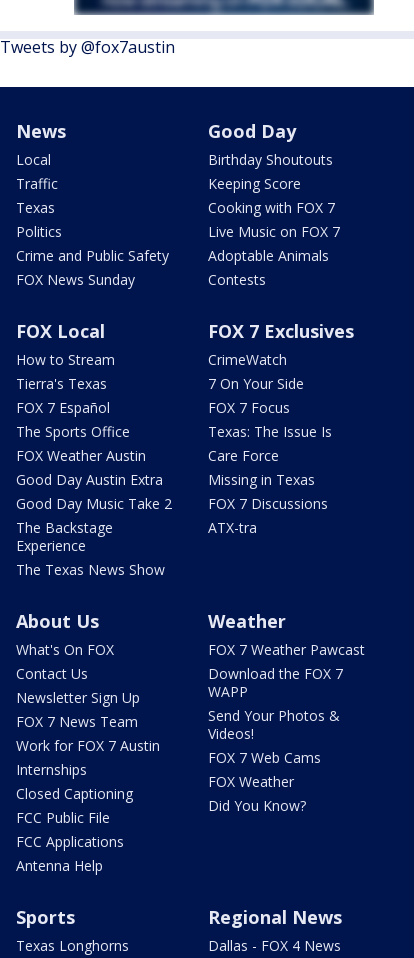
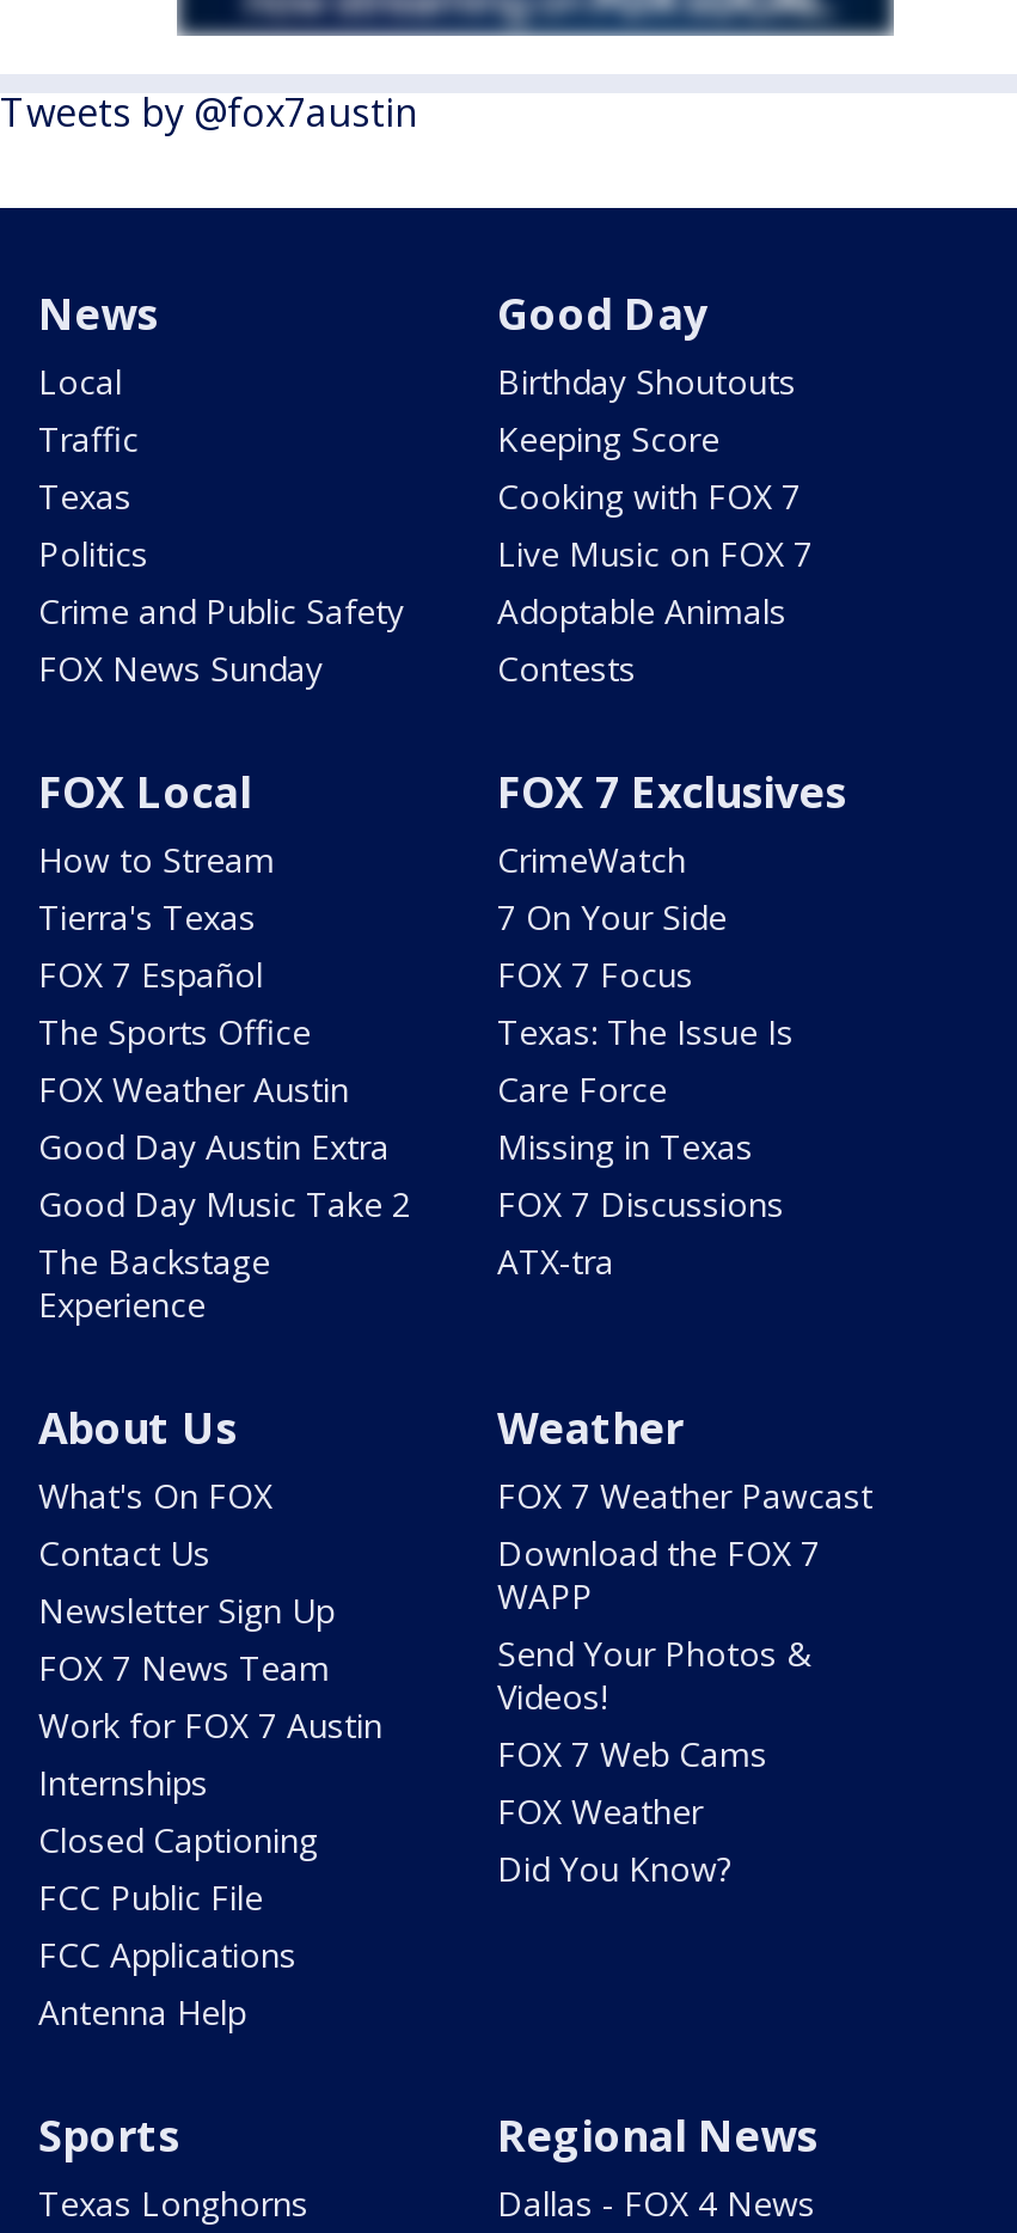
- The Texas News Show
